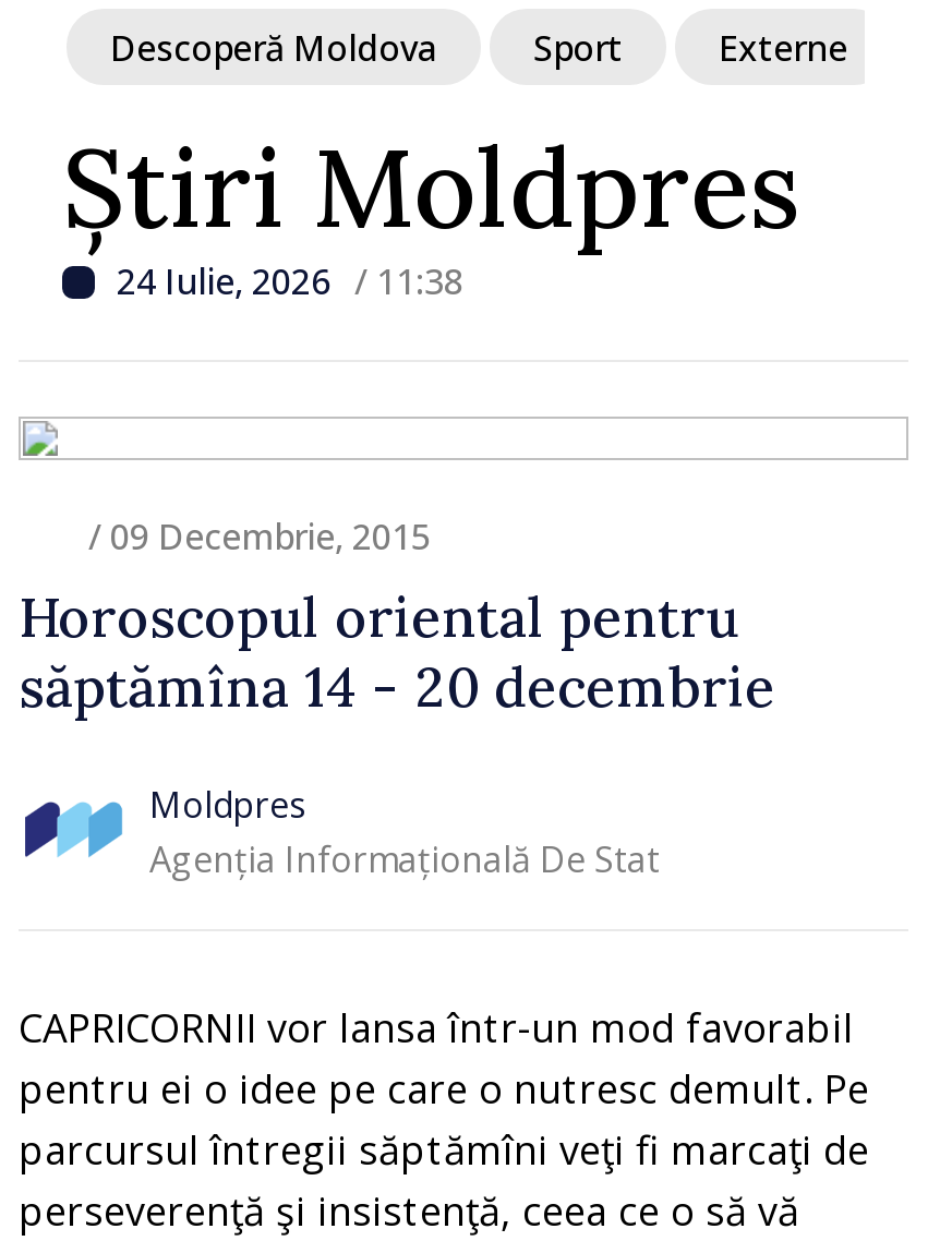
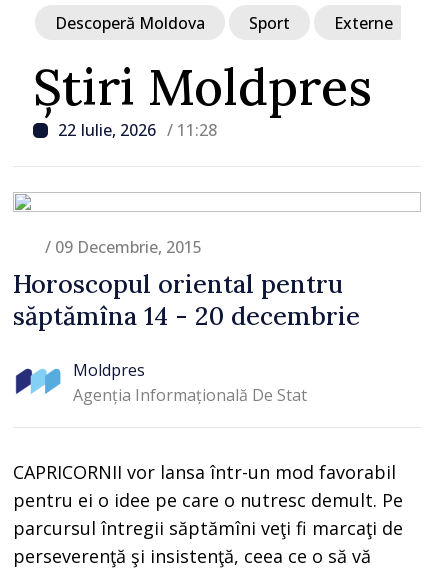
- 24 Iulie, 2026 / 11:38
+ 22 Iulie, 2026 / 11:28
